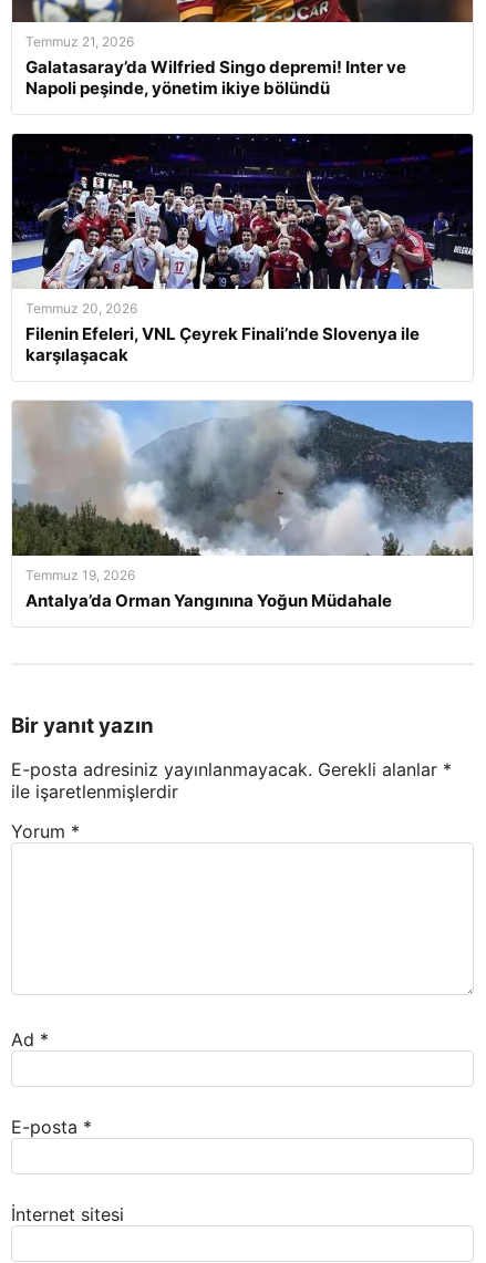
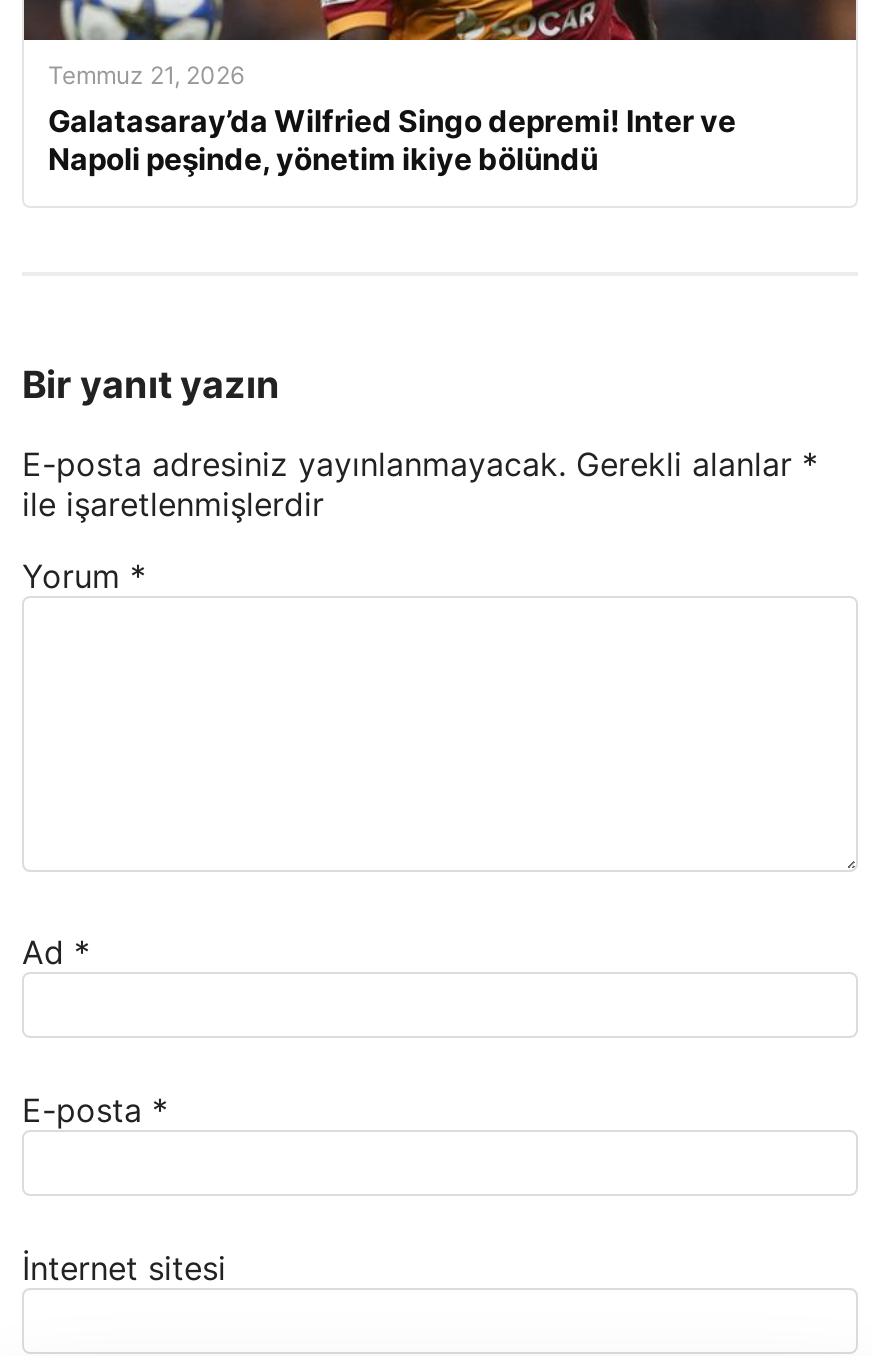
- [image]
- Temmuz 20, 2026
- Filenin Efeleri, VNL Çeyrek Finali’nde Slovenya ile
- karşılaşacak

- [image]
- Temmuz 19, 2026
- Antalya’da Orman Yangınına Yoğun Müdahale
